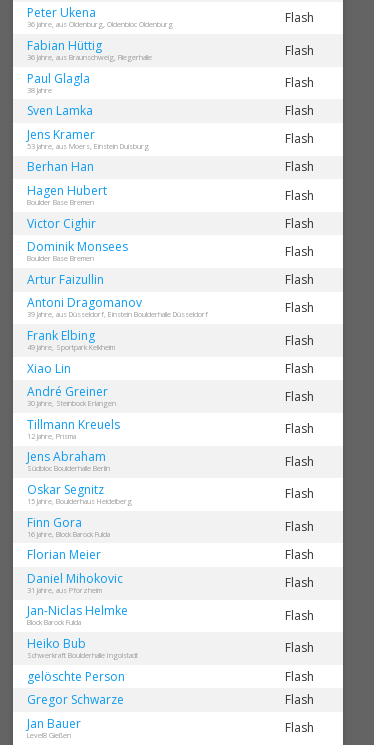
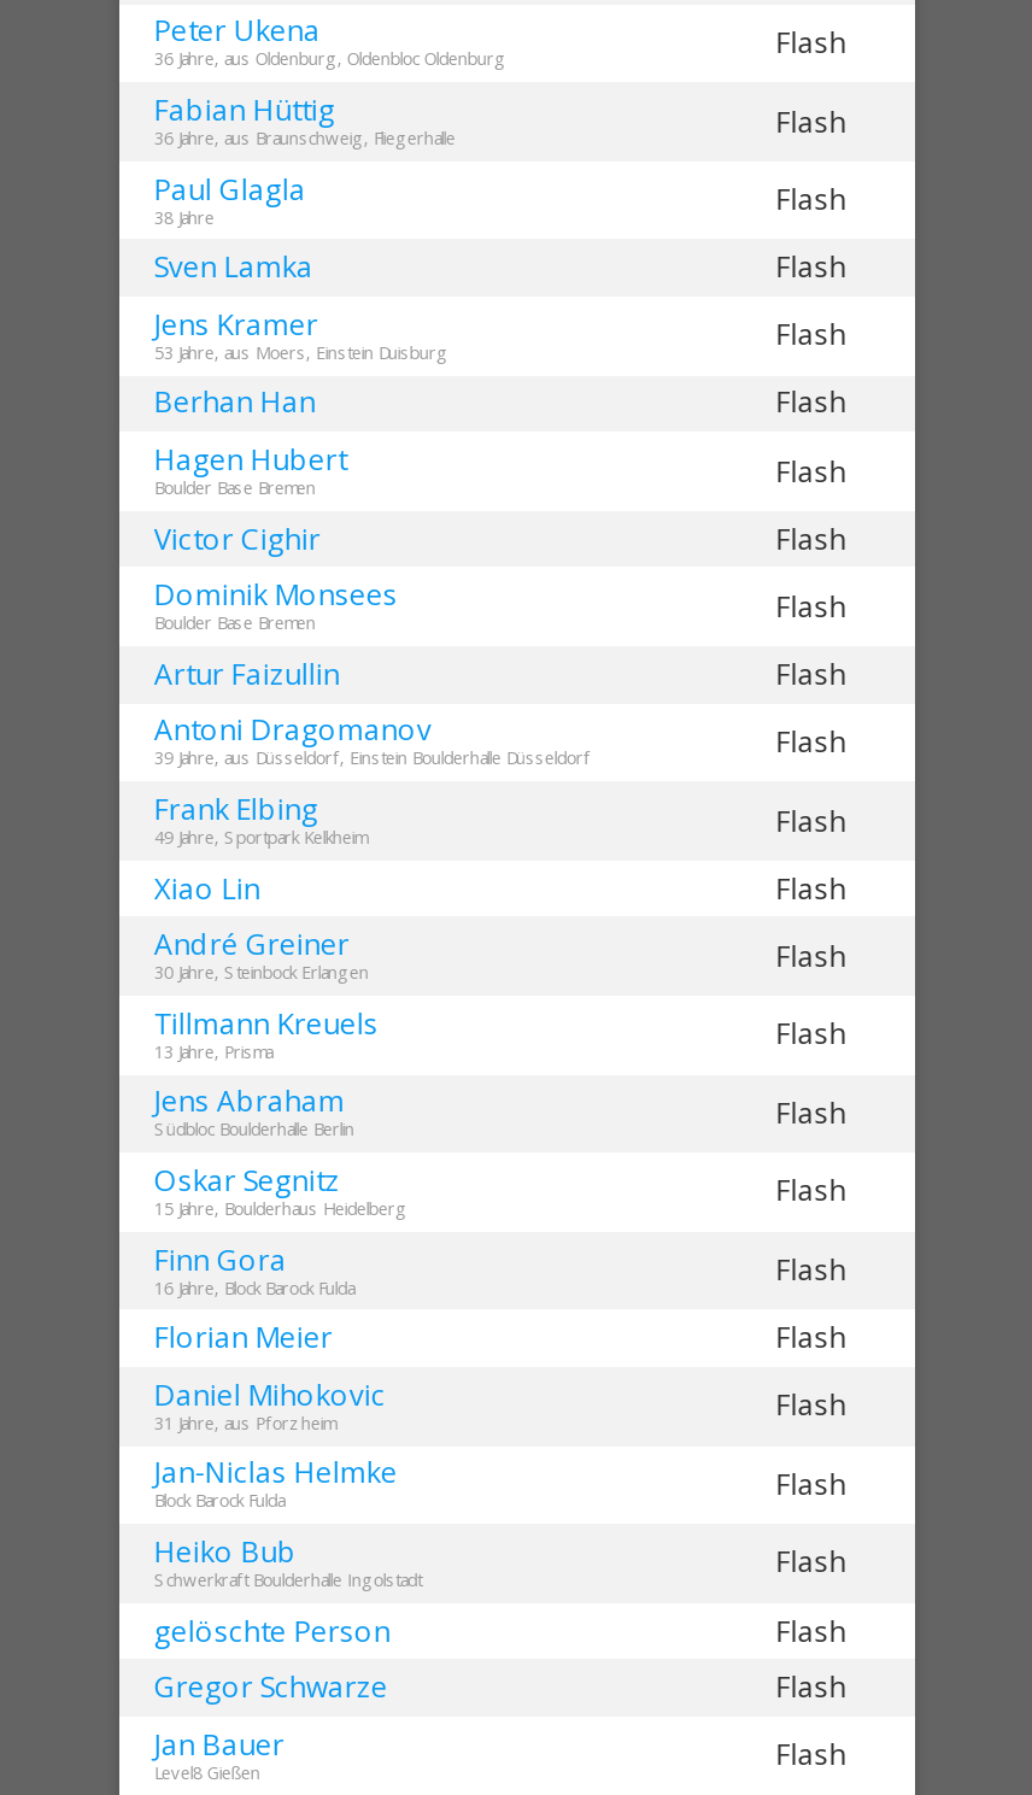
- 12 Jahre, Prisma
+ 13 Jahre, Prisma
